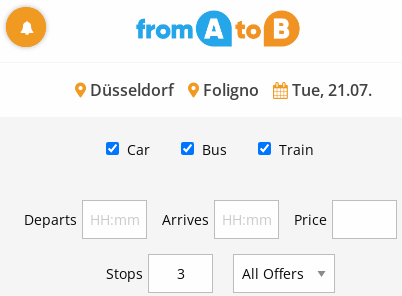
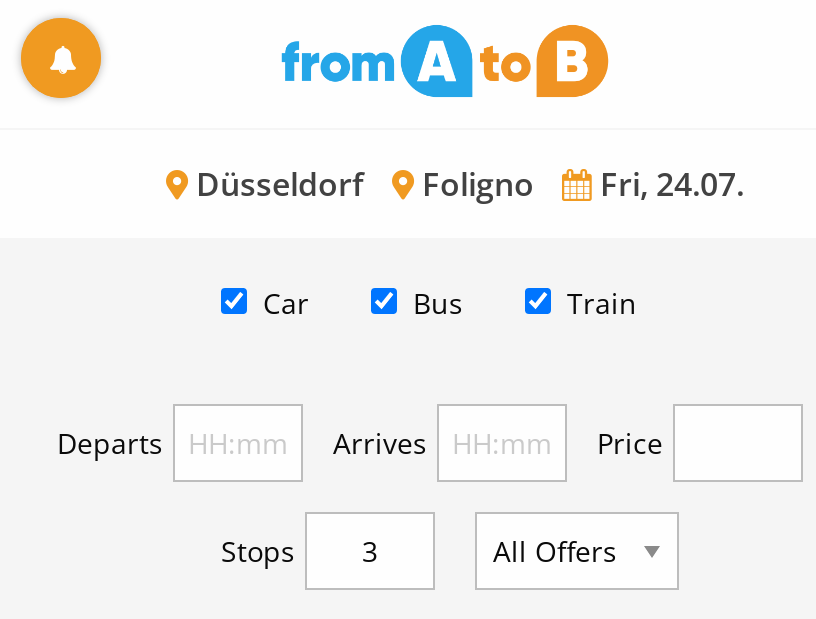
- Düsseldorf Foligno Tue, 21.07.
+ Düsseldorf Foligno Fri, 24.07.
